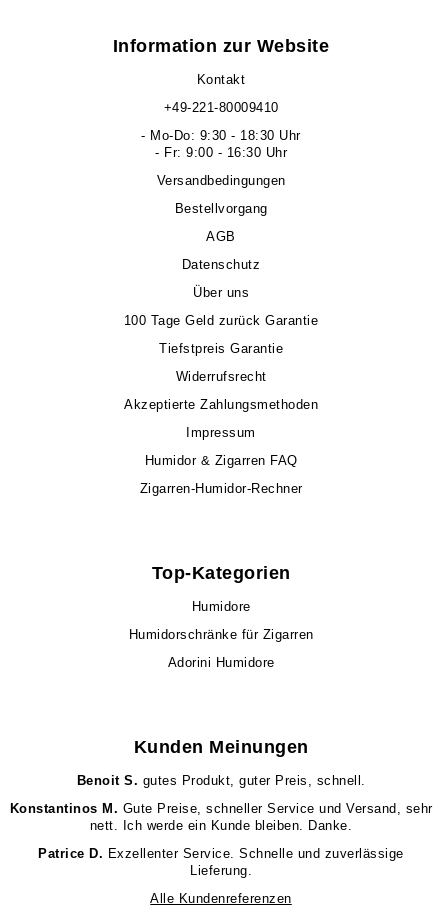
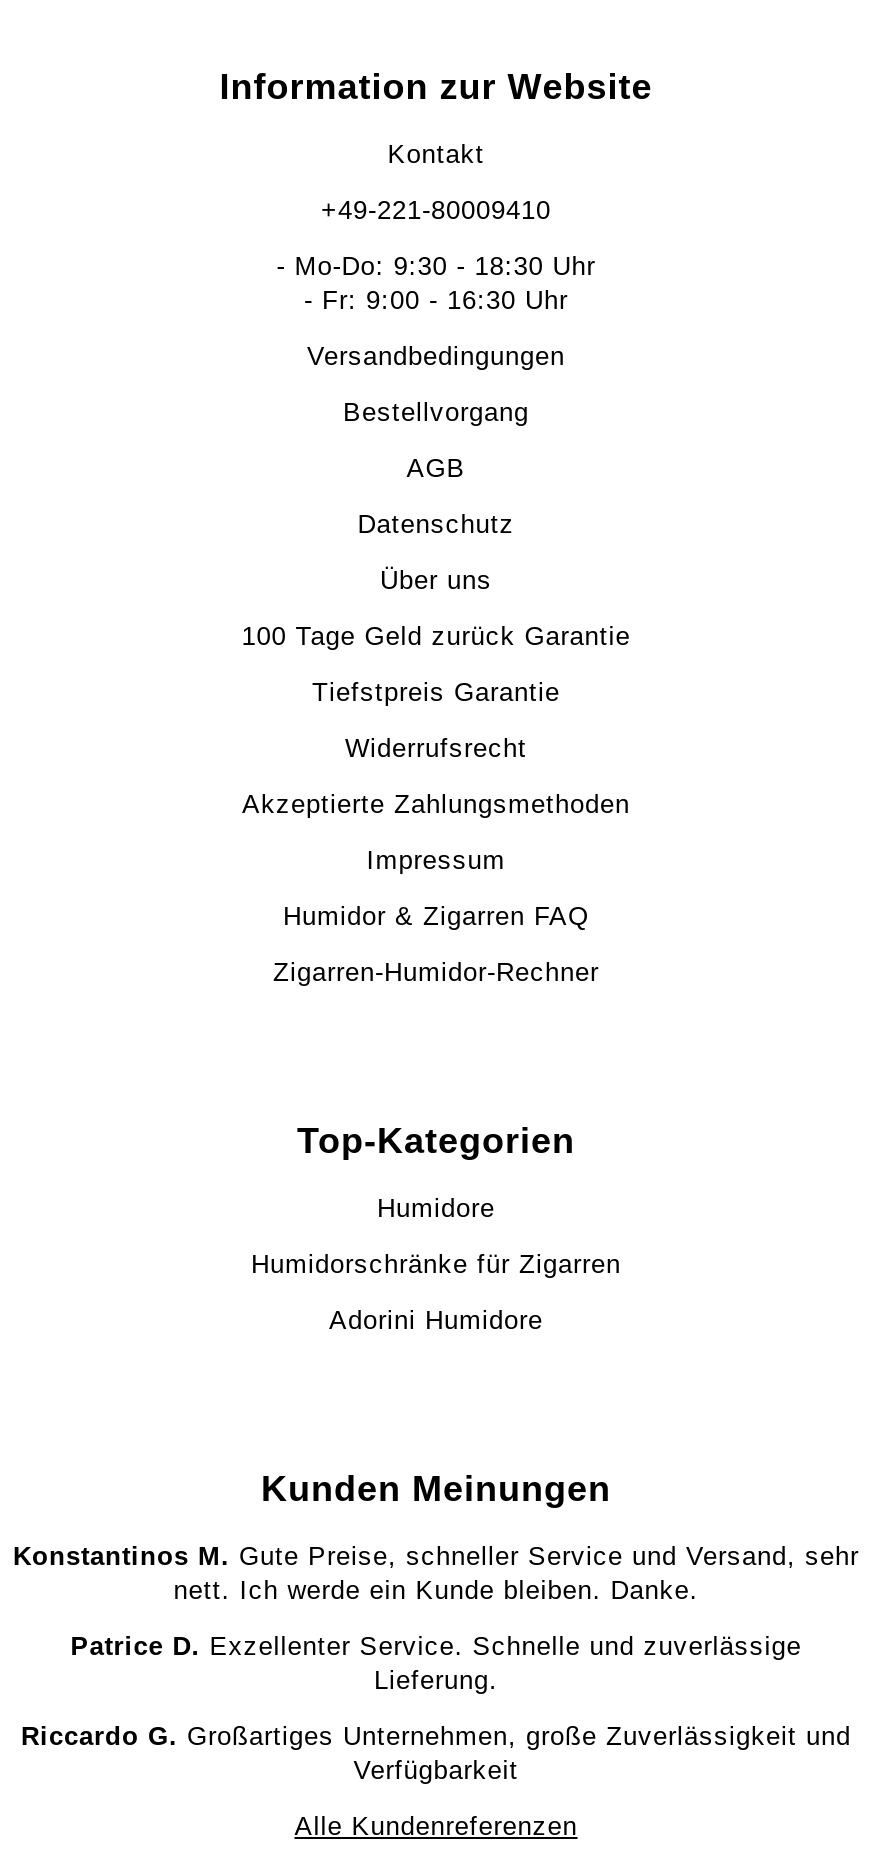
- Benoit S. gutes Produkt, guter Preis, schnell.

moved up: Konstantinos M. Gute Preise, schneller Service und Versand, sehr | nett. Ich werde ein Kunde bleiben. Danke. | Patrice D. Exzellenter Service. Schnelle und zuverlässige | Lieferung.

+ Riccardo G. Großartiges Unternehmen, große Zuverlässigkeit und
+ Verfügbarkeit
